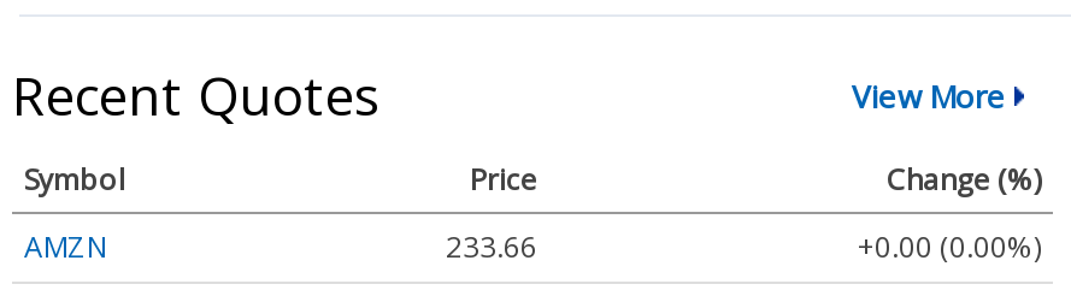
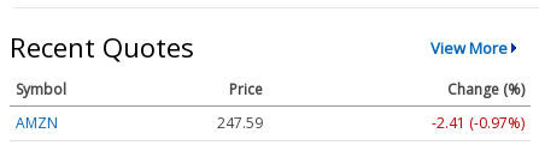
- 233.66
+ 247.59

- +0.00 (0.00%)
+ -2.41 (-0.97%)
